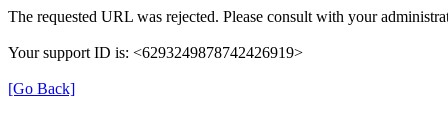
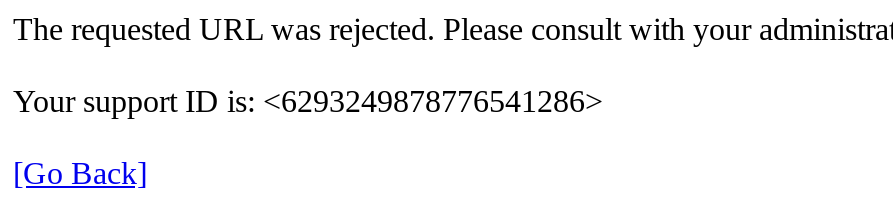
- Your support ID is: <6293249878742426919>
+ Your support ID is: <6293249878776541286>
